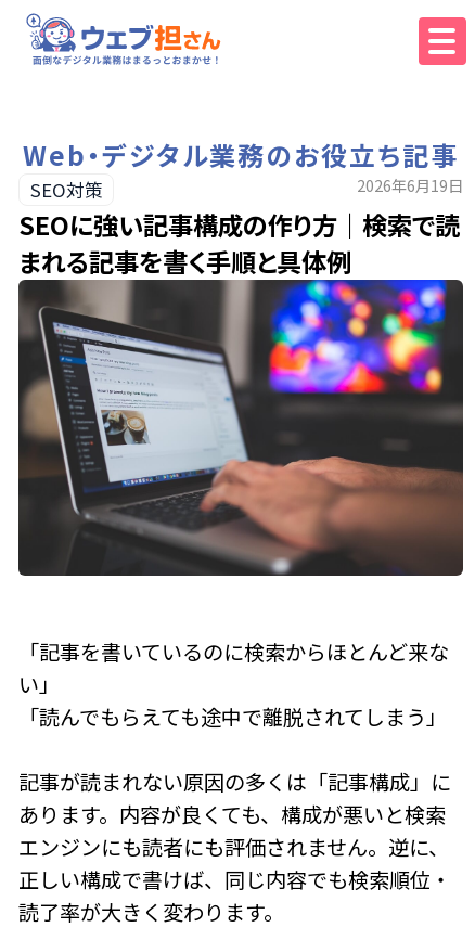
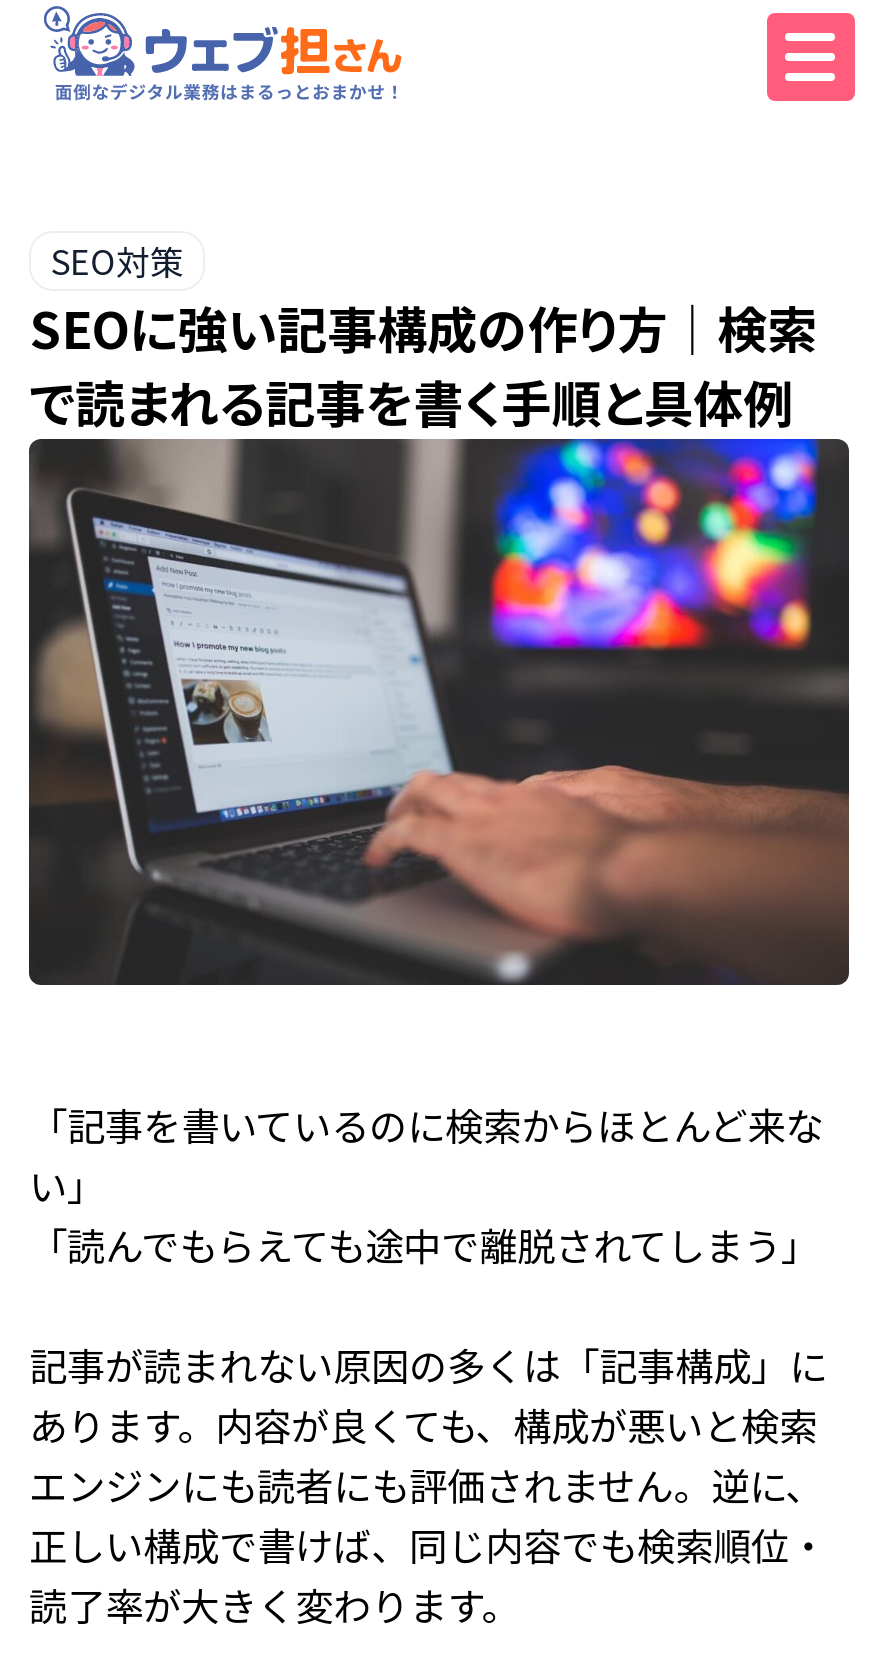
- Web・デジタル業務のお役立ち記事

- 2026年6月19日
- SEOに強い記事構成の作り方｜検索で読
- まれる記事を書く手順と具体例
+ SEOに強い記事構成の作り方｜検索
+ で読まれる記事を書く手順と具体例
